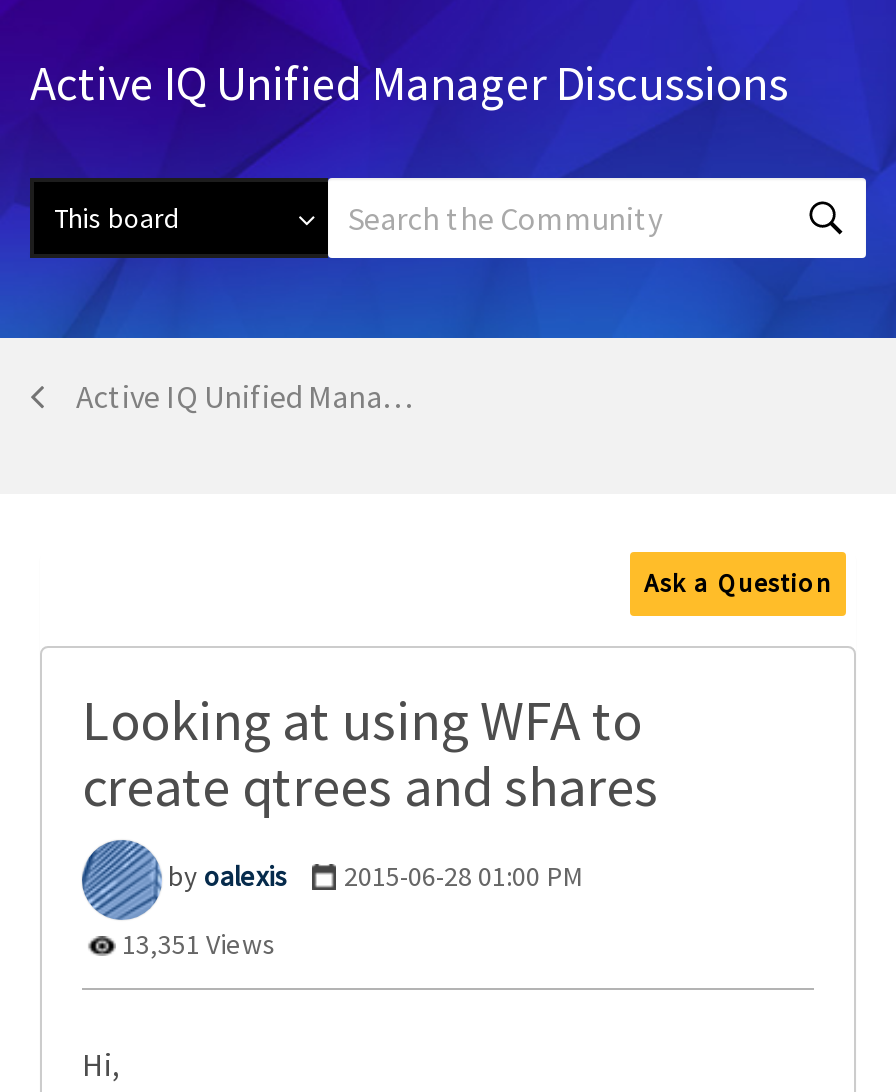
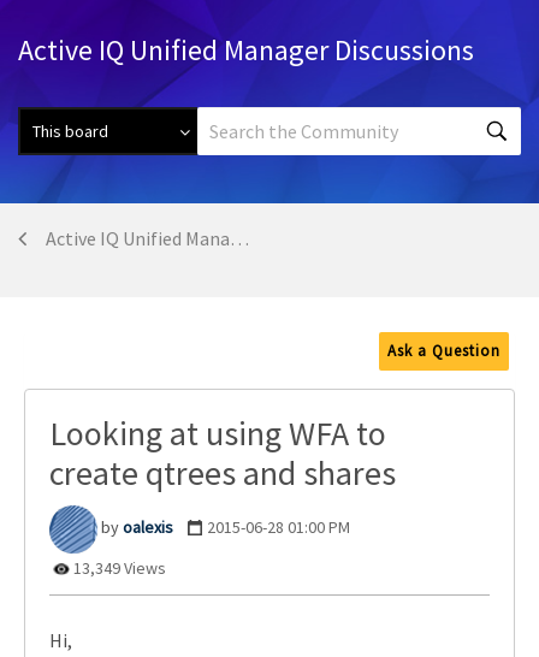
- 13,351 Views
+ 13,349 Views
